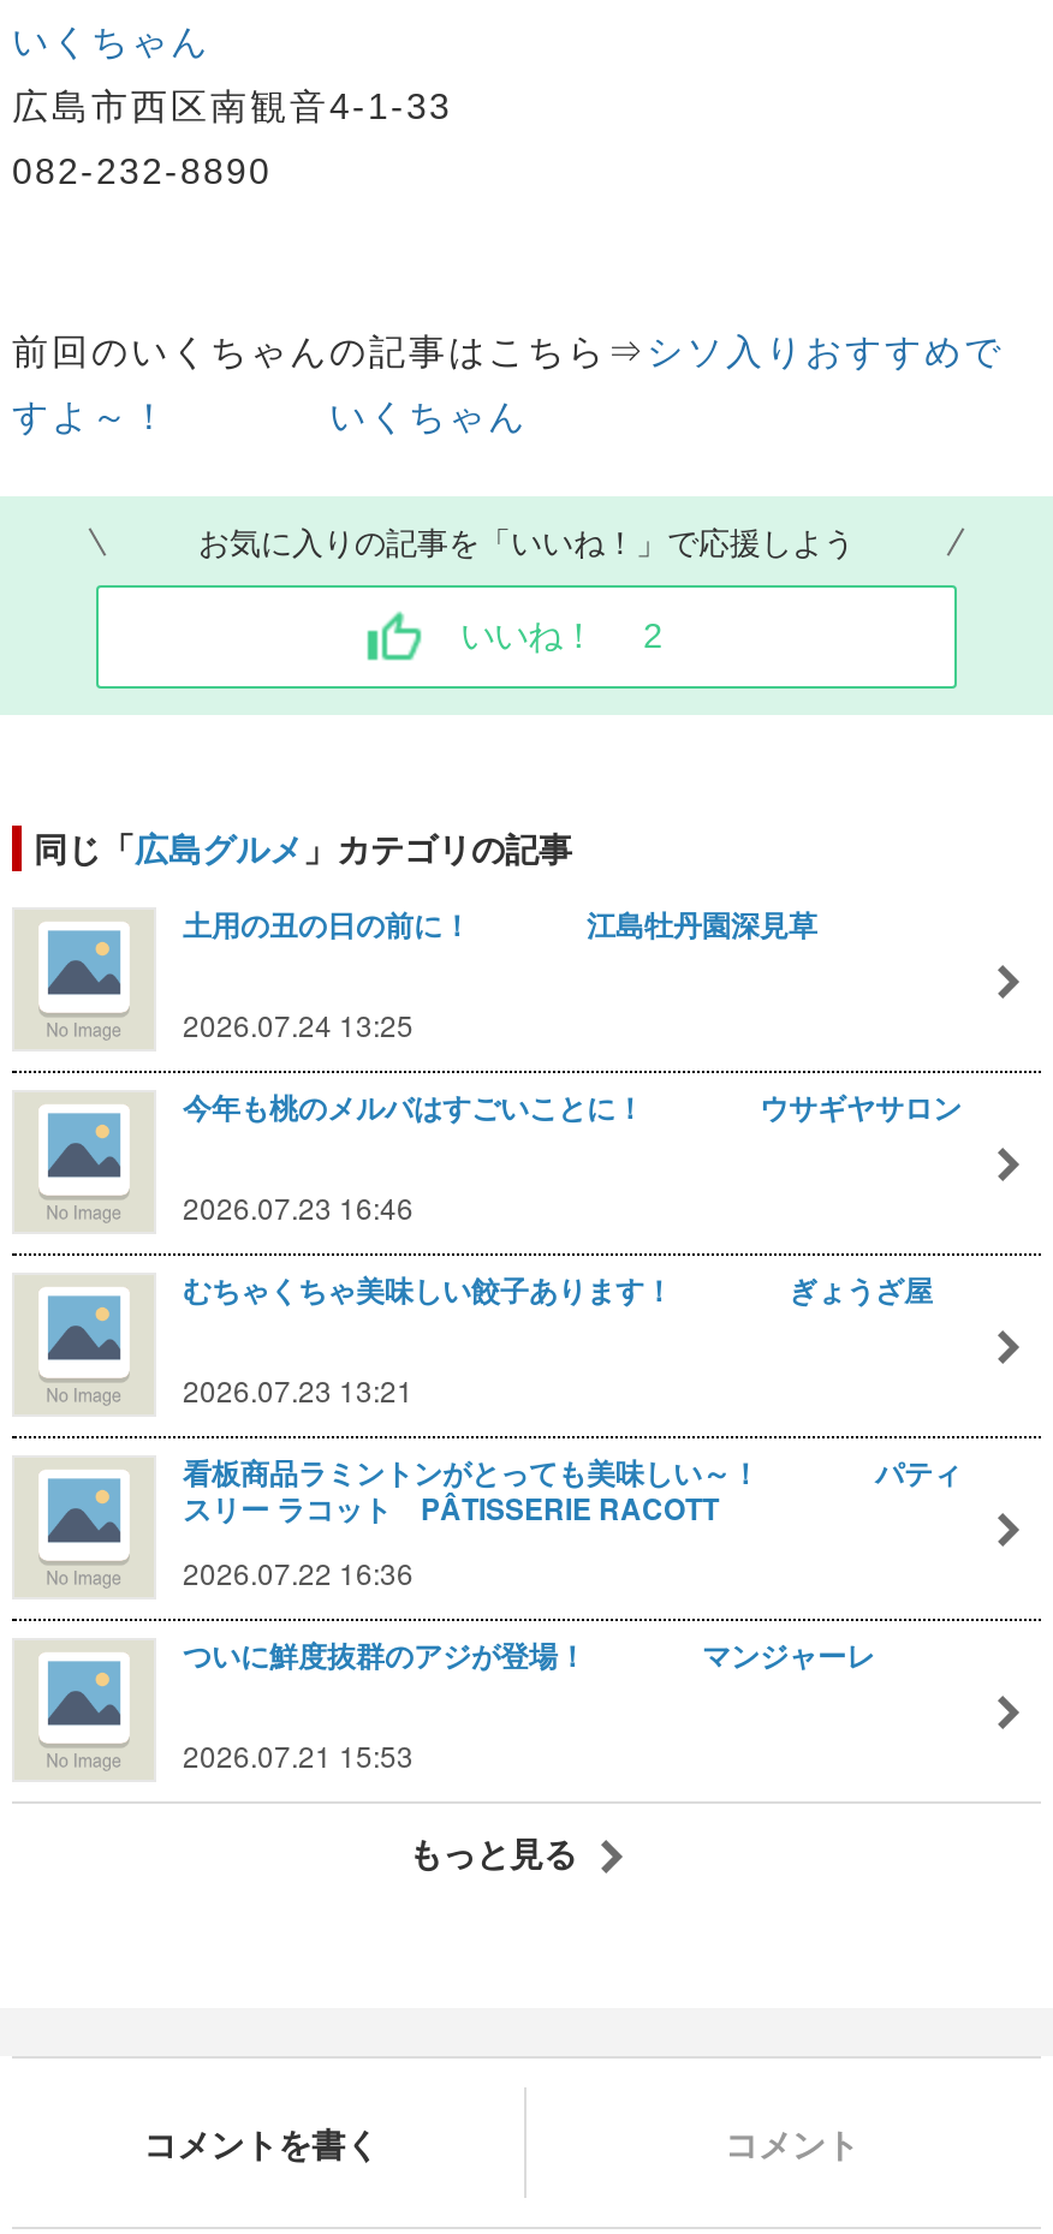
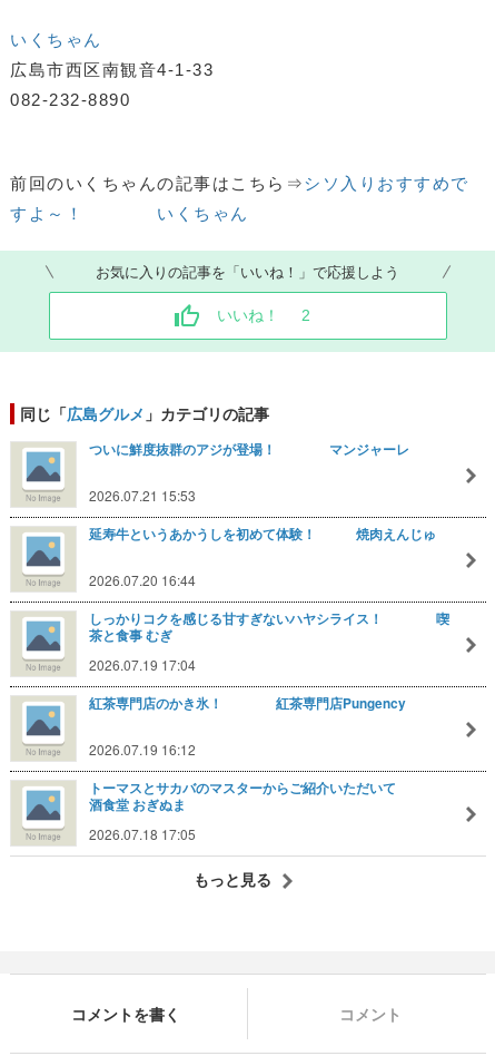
- 土用の丑の日の前に！ 江島牡丹園深見草
- 2026.07.24 13:25
- 今年も桃のメルバはすごいことに！ ウサギヤサロン
- 2026.07.23 16:46
- むちゃくちゃ美味しい餃子あります！ ぎょうざ屋
- 2026.07.23 13:21
- 看板商品ラミントンがとっても美味しい～！ パティ
- スリー ラコット PÂTISSERIE RACOTT
- 2026.07.22 16:36

moved up: ついに鮮度抜群のアジが登場！ マンジャーレ | 2026.07.21 15:53

+ 延寿牛というあかうしを初めて体験！ 焼肉えんじゅ
+ 2026.07.20 16:44
+ しっかりコクを感じる甘すぎないハヤシライス！ 喫
+ 茶と食事 むぎ
+ 2026.07.19 17:04
+ 紅茶専門店のかき氷！ 紅茶専門店Pungency
+ 2026.07.19 16:12
+ トーマスとサカバのマスターからご紹介いただいて
+ 酒食堂 おぎぬま
+ 2026.07.18 17:05
